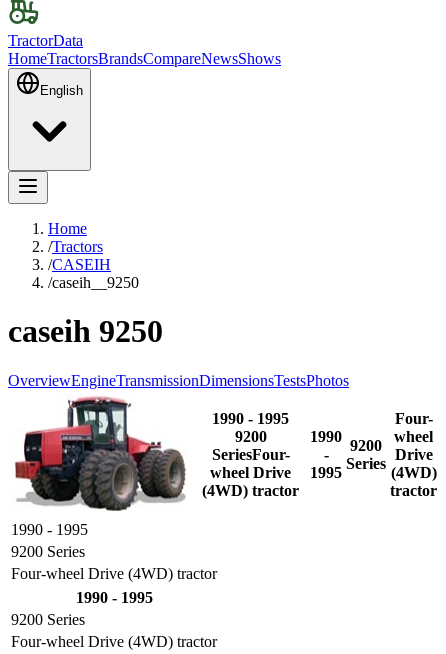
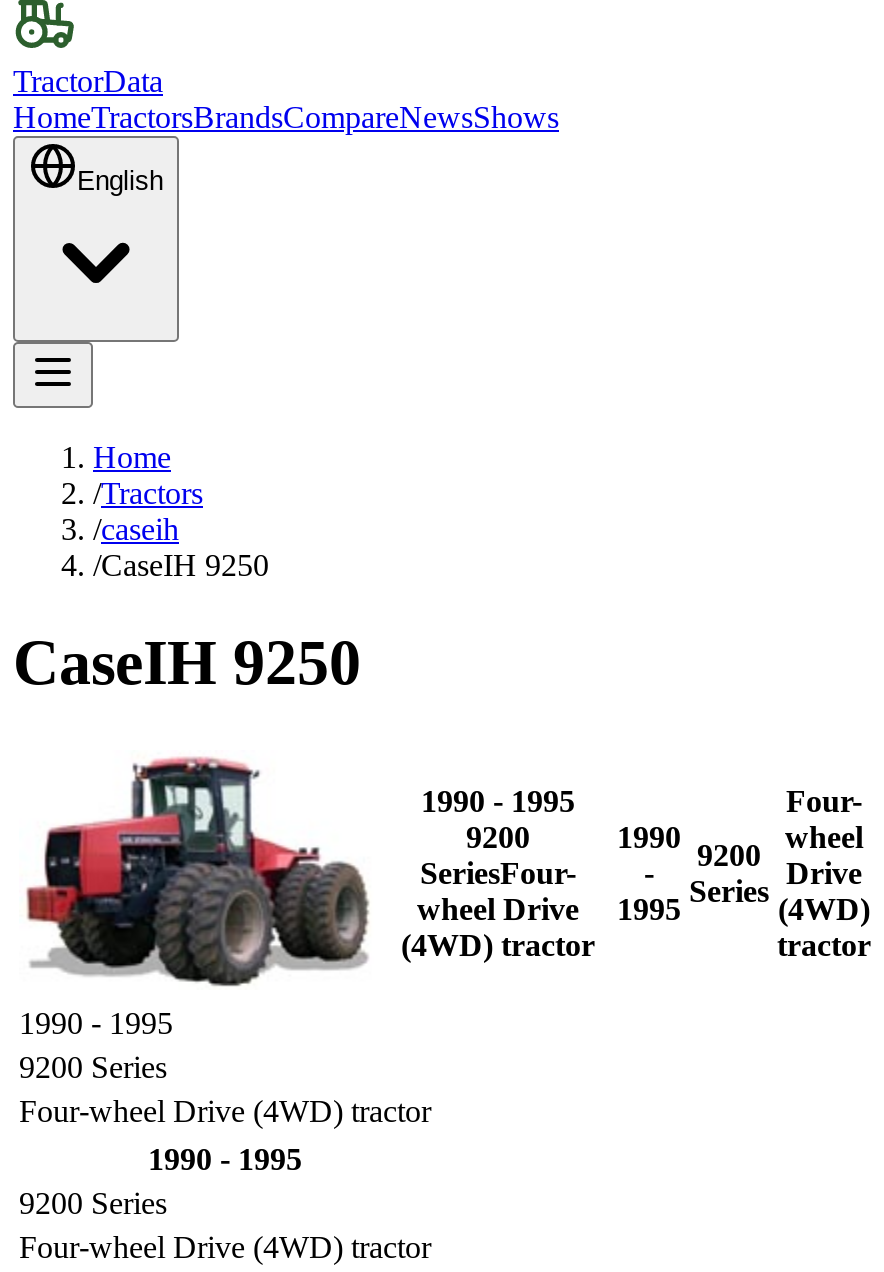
- /CASEIH
- /caseih__9250
- caseih 9250
- OverviewEngineTransmissionDimensionsTestsPhotos
+ /caseih
+ /CaseIH 9250
+ CaseIH 9250
